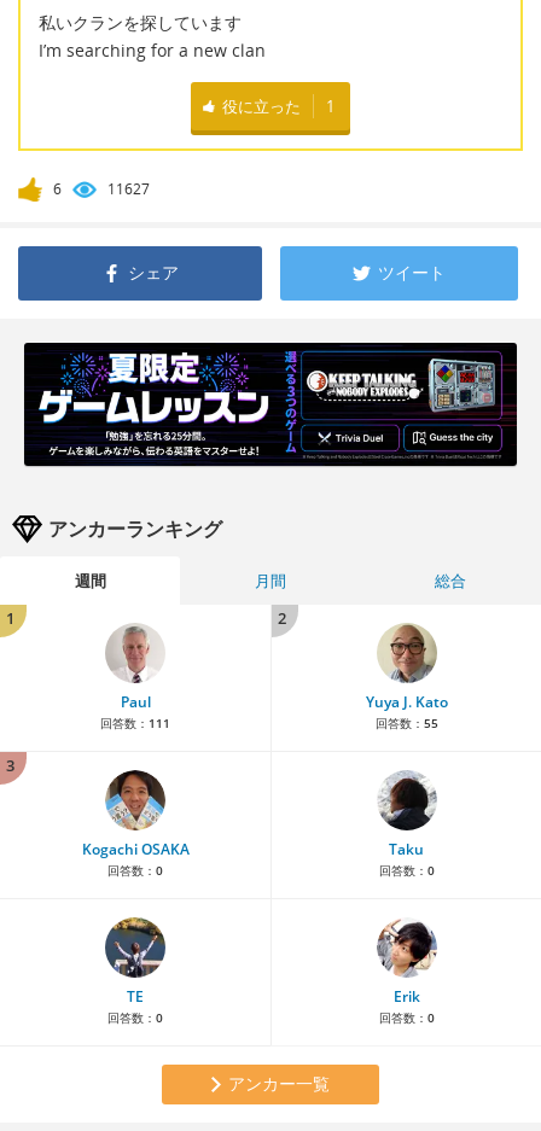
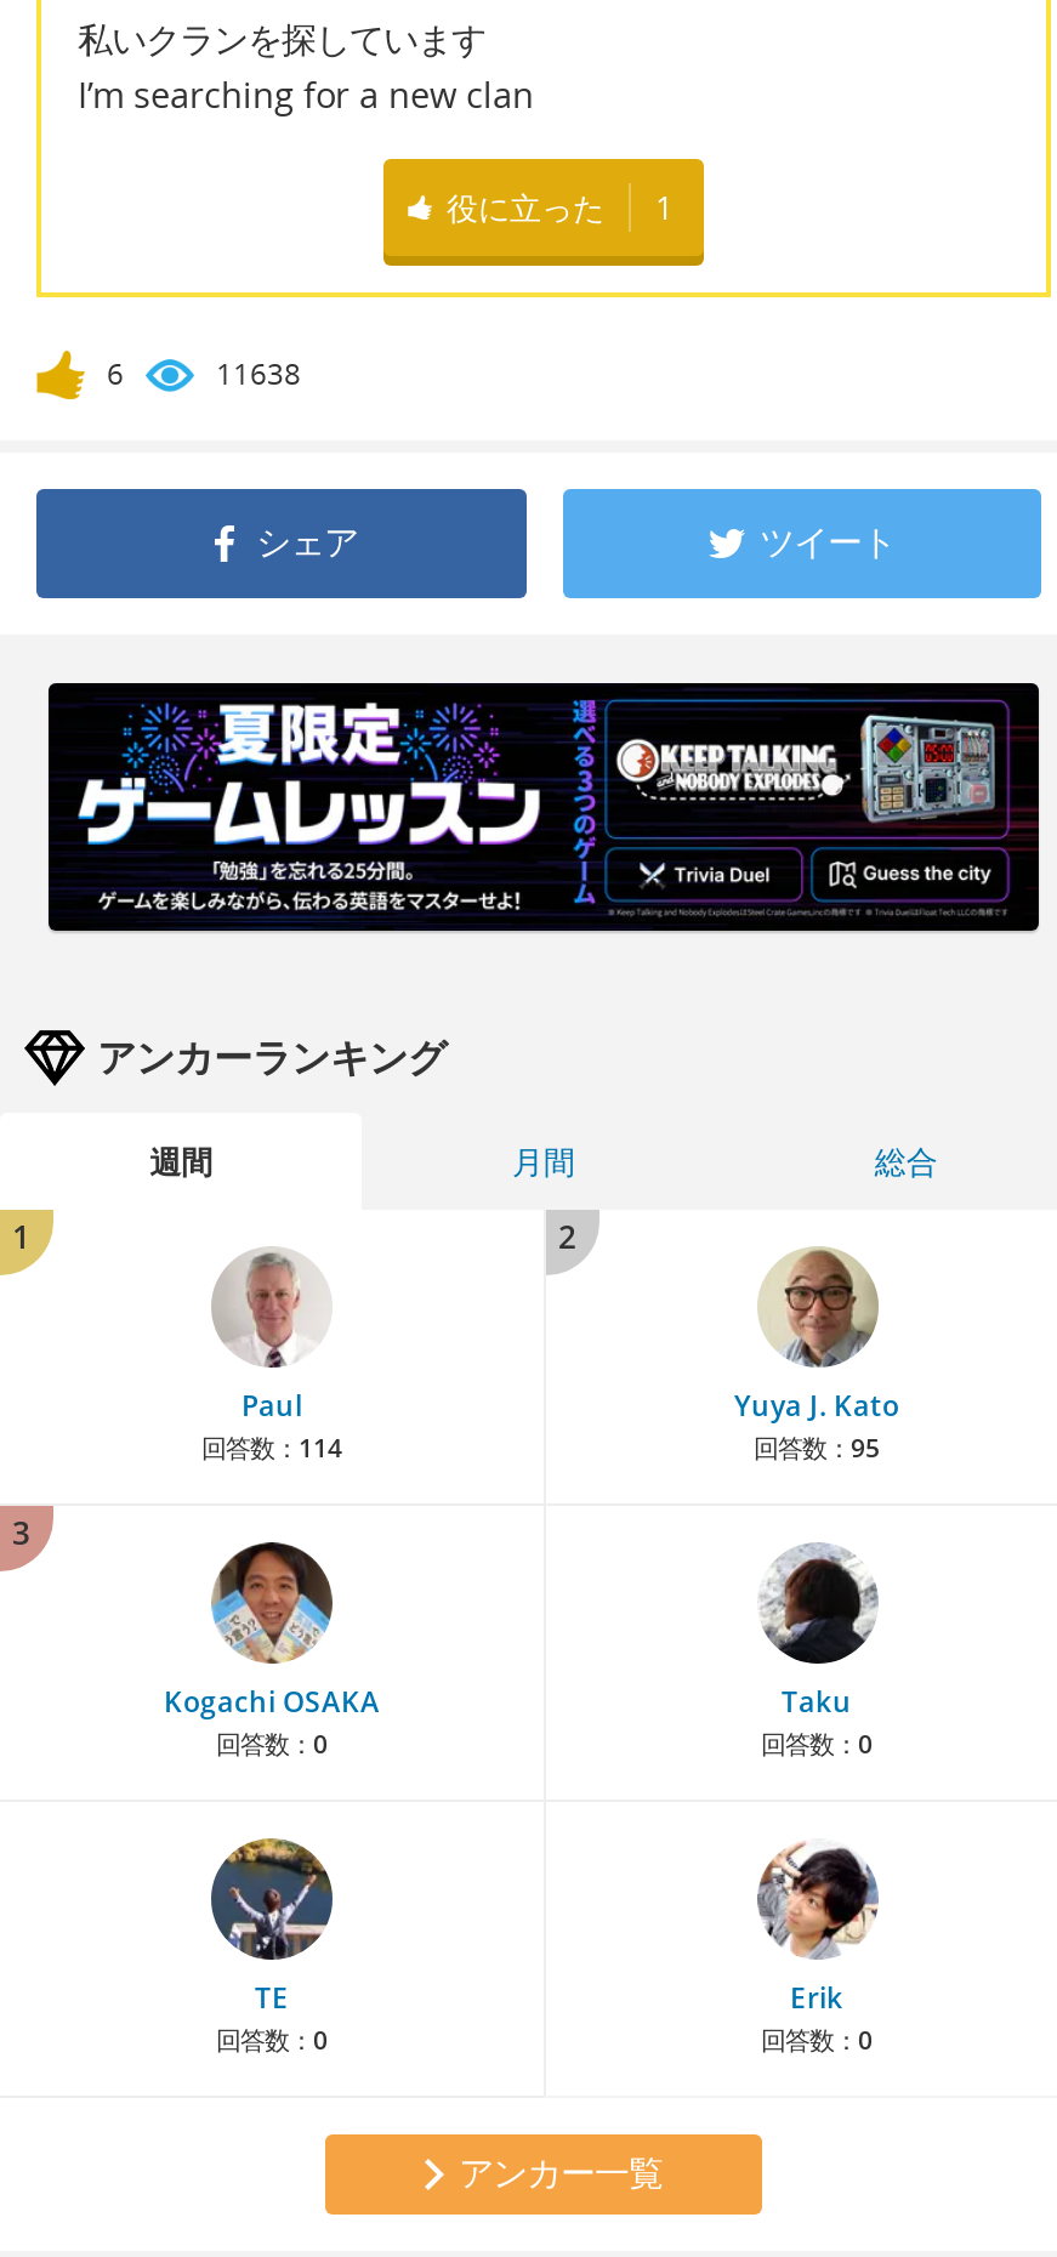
- 11627
+ 11638

- 回答数：111
+ 回答数：114

- 回答数：55
+ 回答数：95
